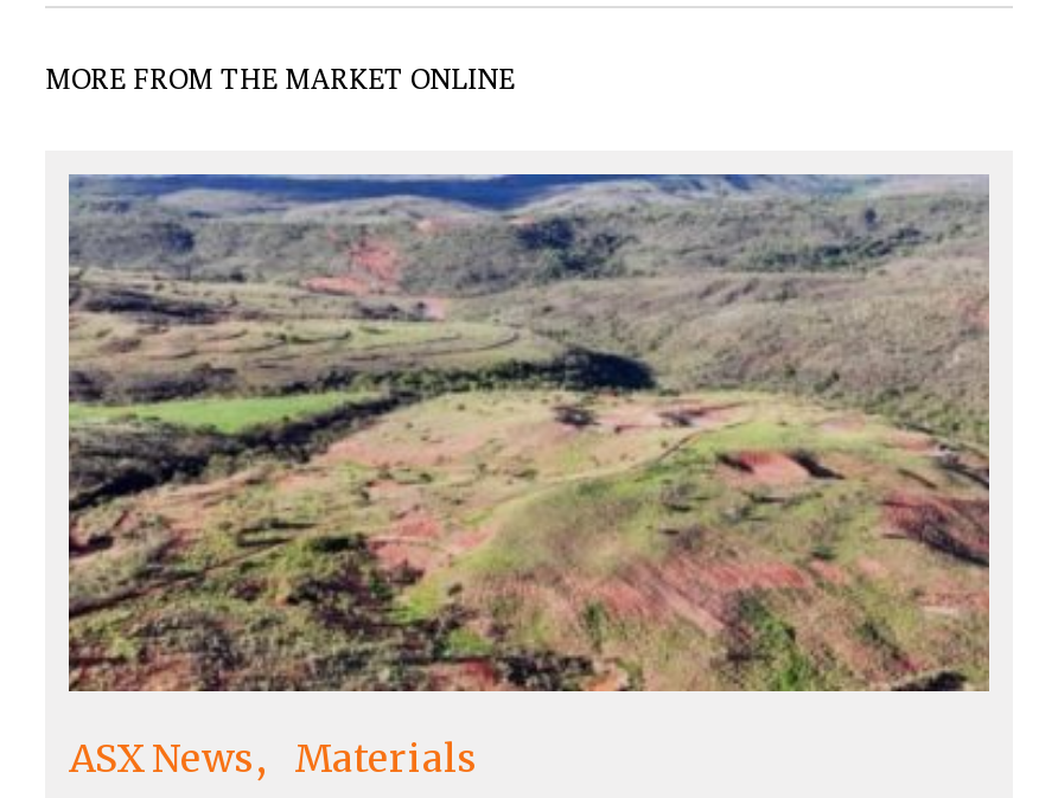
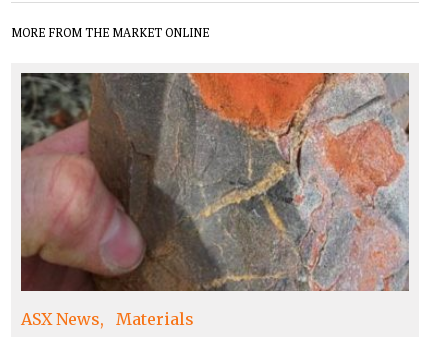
- [image]
+ [image]
